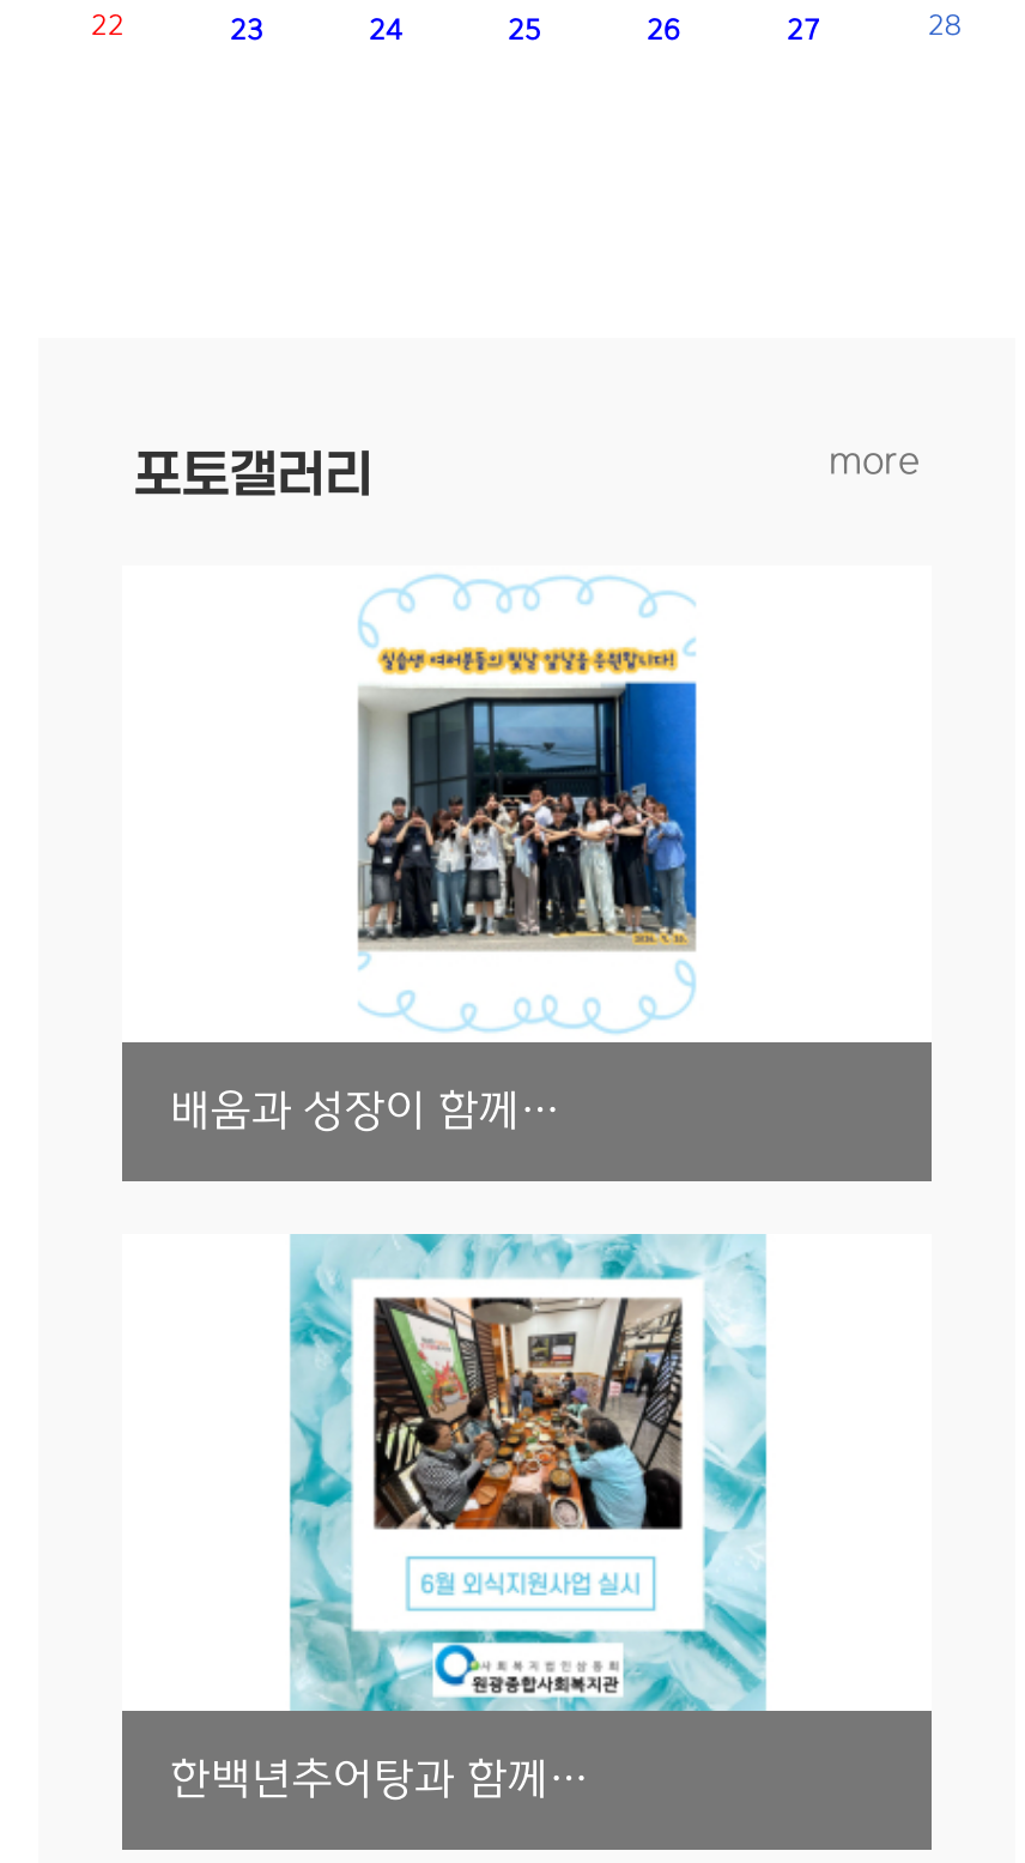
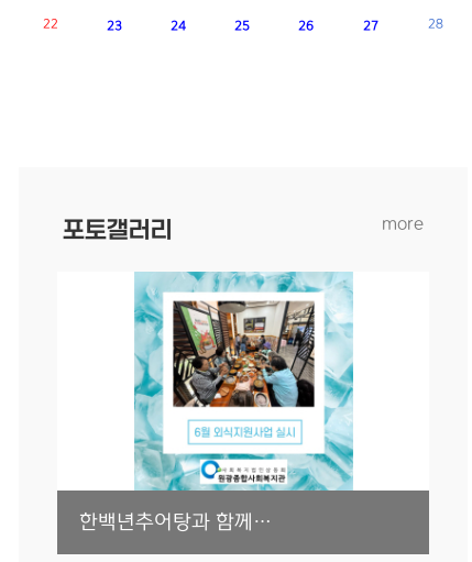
- [image]
- 배움과 성장이 함께…
